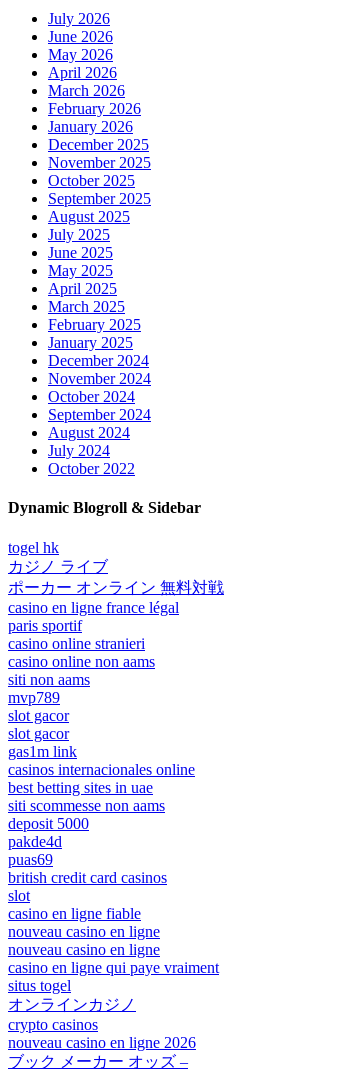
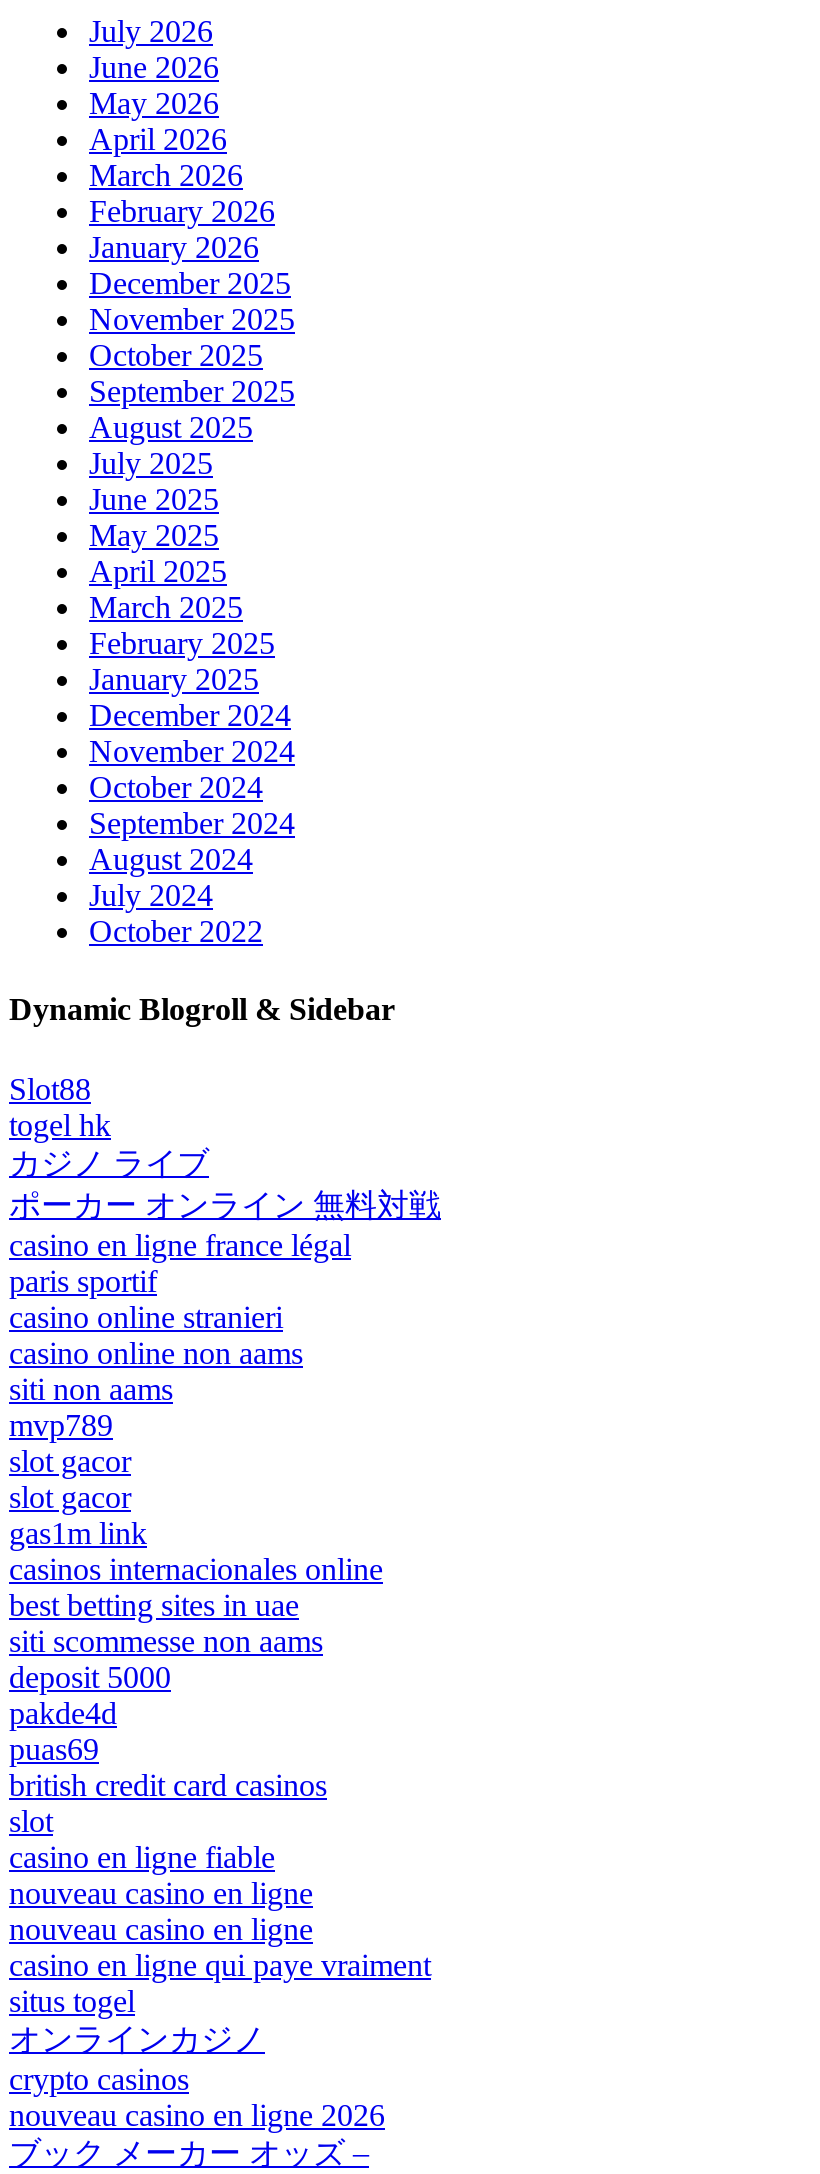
+ Slot88
